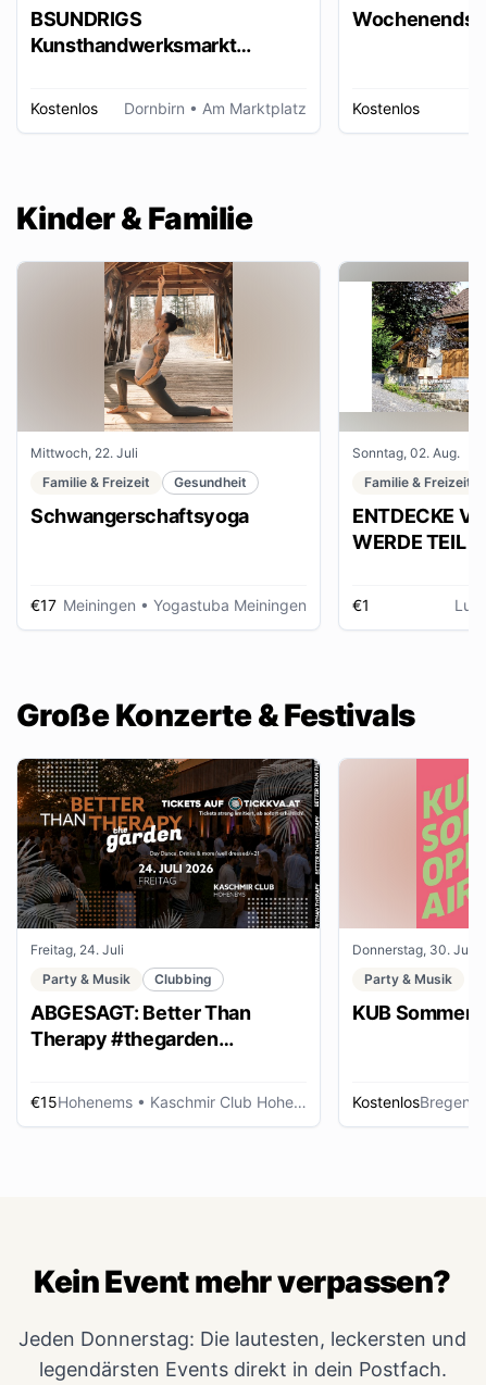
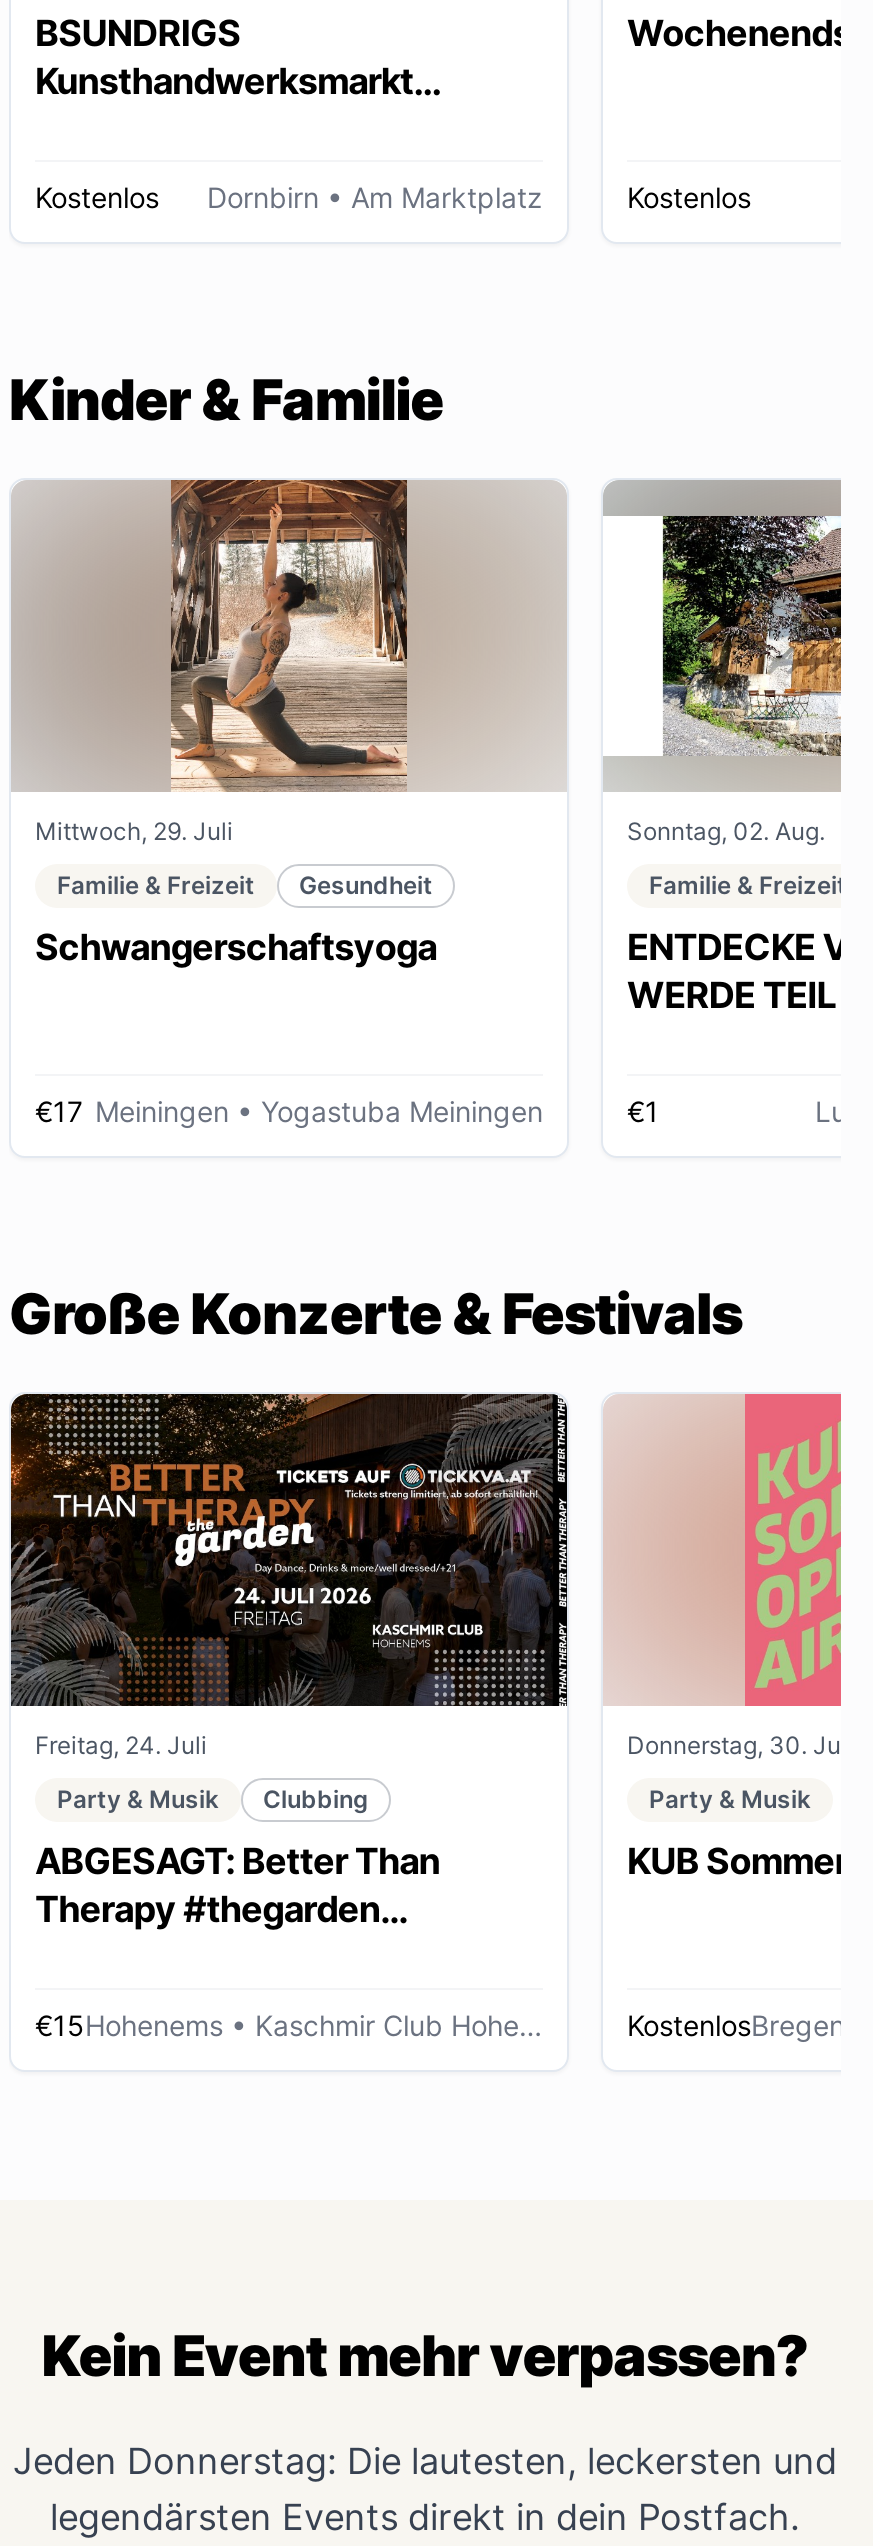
- Mittwoch, 22. Juli
+ Mittwoch, 29. Juli
